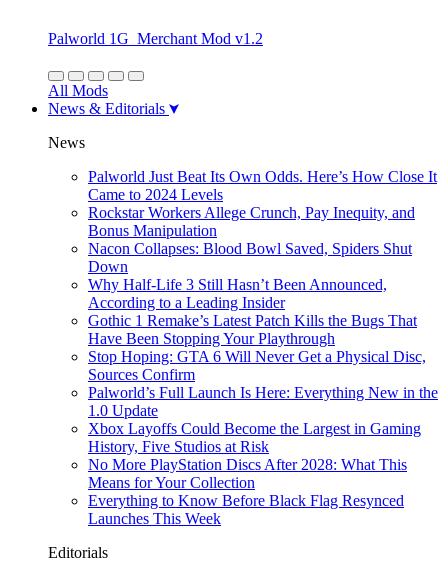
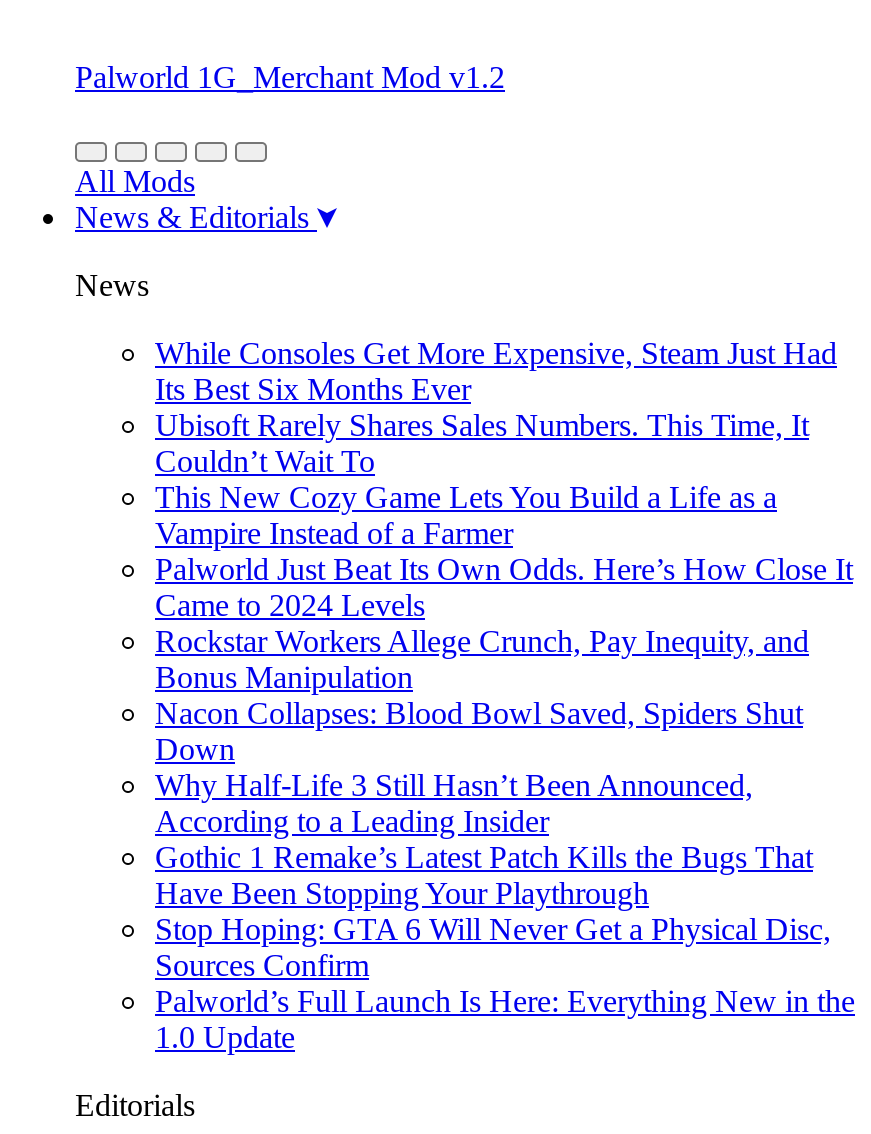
+ While Consoles Get More Expensive, Steam Just Had
+ Its Best Six Months Ever
+ Ubisoft Rarely Shares Sales Numbers. This Time, It
+ Couldn’t Wait To
+ This New Cozy Game Lets You Build a Life as a
+ Vampire Instead of a Farmer

moved down: Palworld Just Beat Its Own Odds. Here’s How Close It | Came to 2024 Levels | Rockstar Workers Allege Crunch, Pay Inequity, and | ... | Palworld’s Full Launch Is Here: Everything New in the | 1.0 Update

- Xbox Layoffs Could Become the Largest in Gaming
- History, Five Studios at Risk
- No More PlayStation Discs After 2028: What This
- Means for Your Collection
- Everything to Know Before Black Flag Resynced
- Launches This Week
